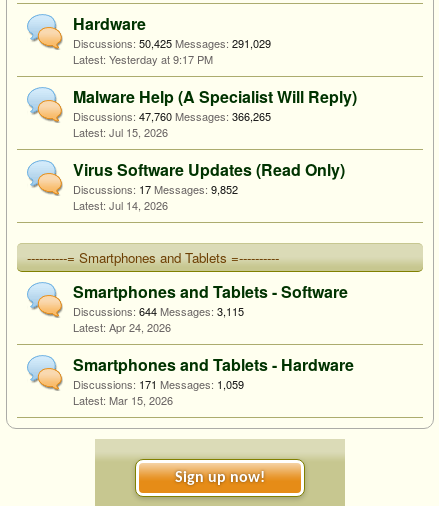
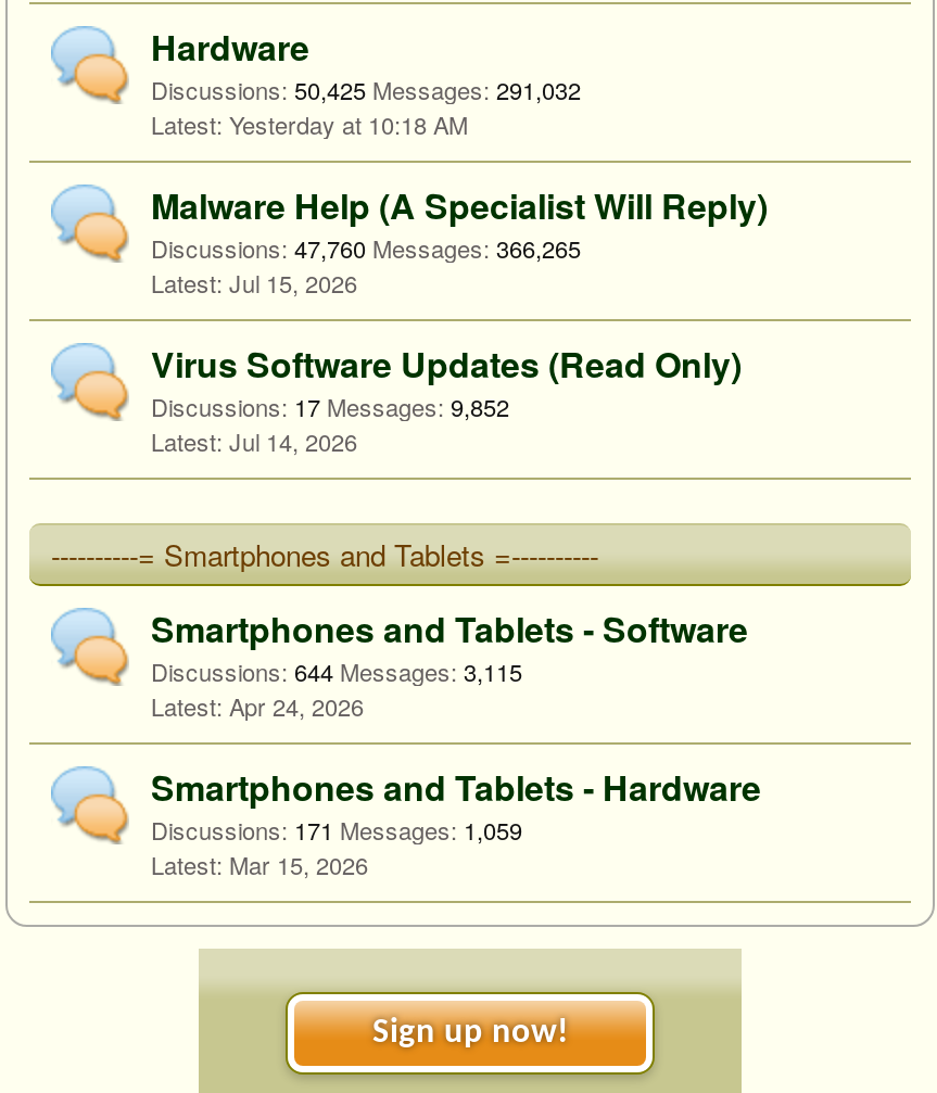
- Discussions: 50,425 Messages: 291,029
+ Discussions: 50,425 Messages: 291,032

- Yesterday at 9:17 PM
+ Yesterday at 10:18 AM
